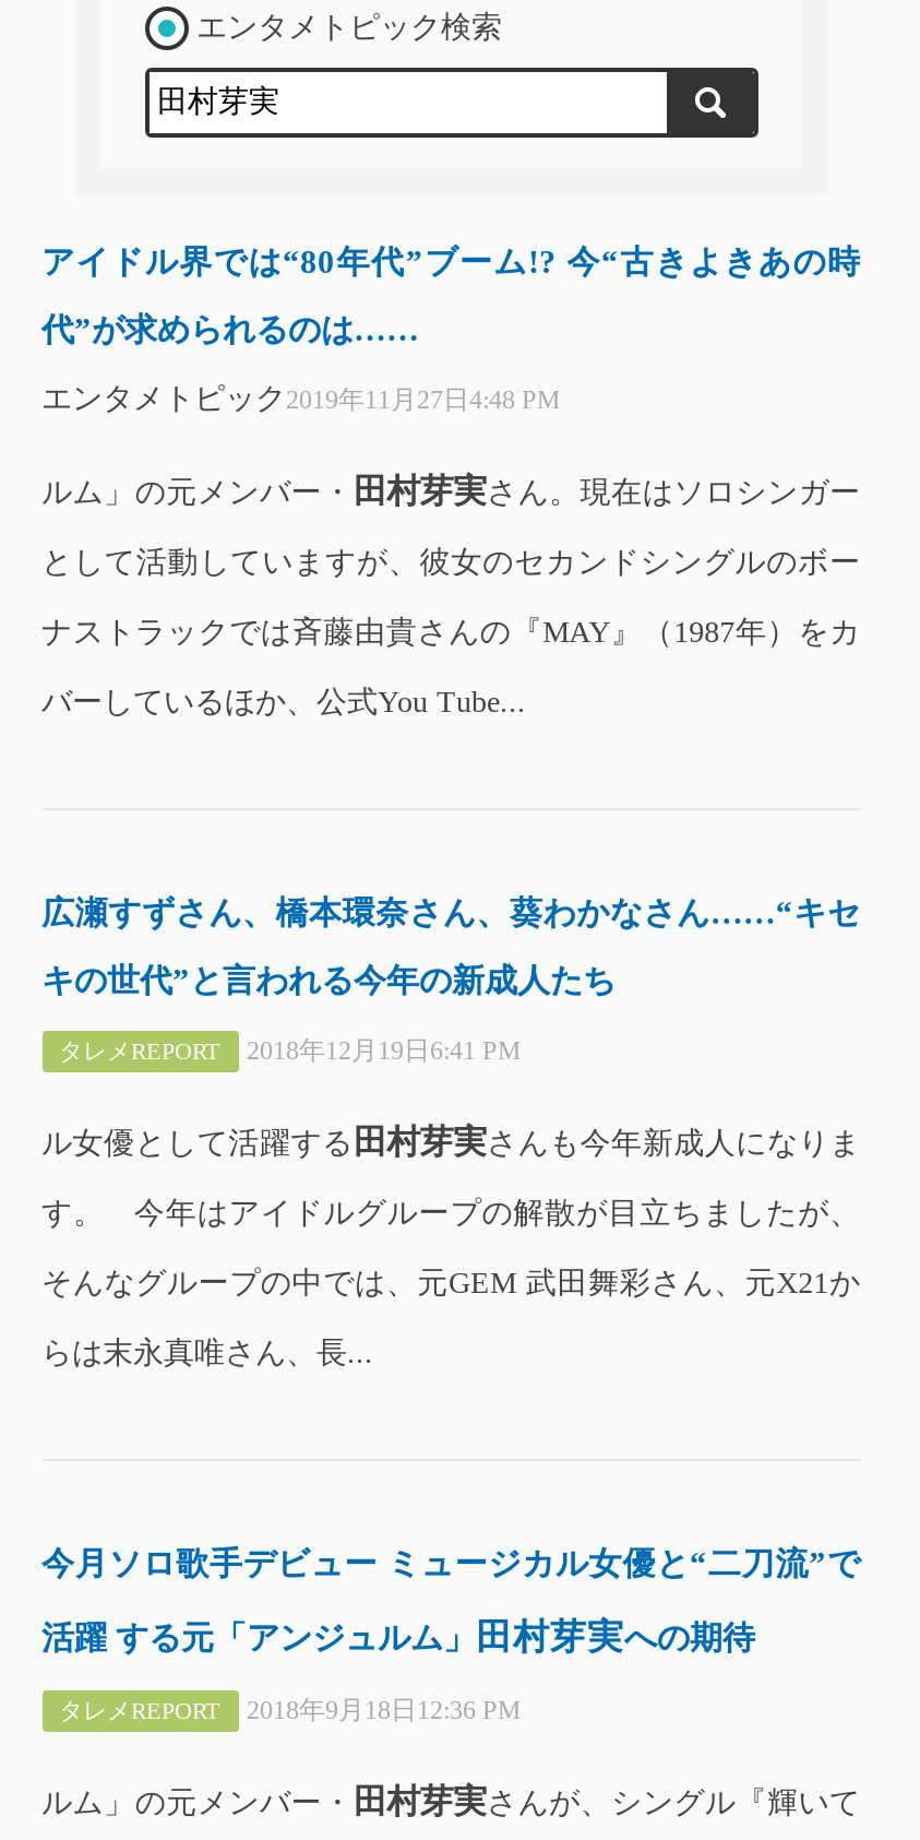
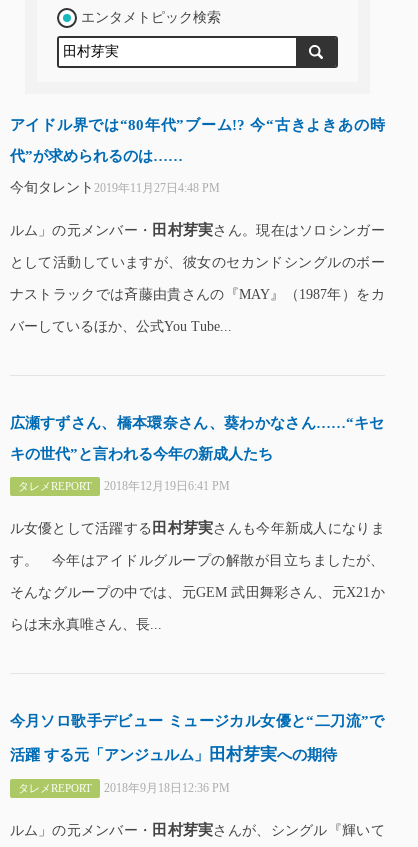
- エンタメトピック2019年11月27日4:48 PM
+ 今旬タレント2019年11月27日4:48 PM
